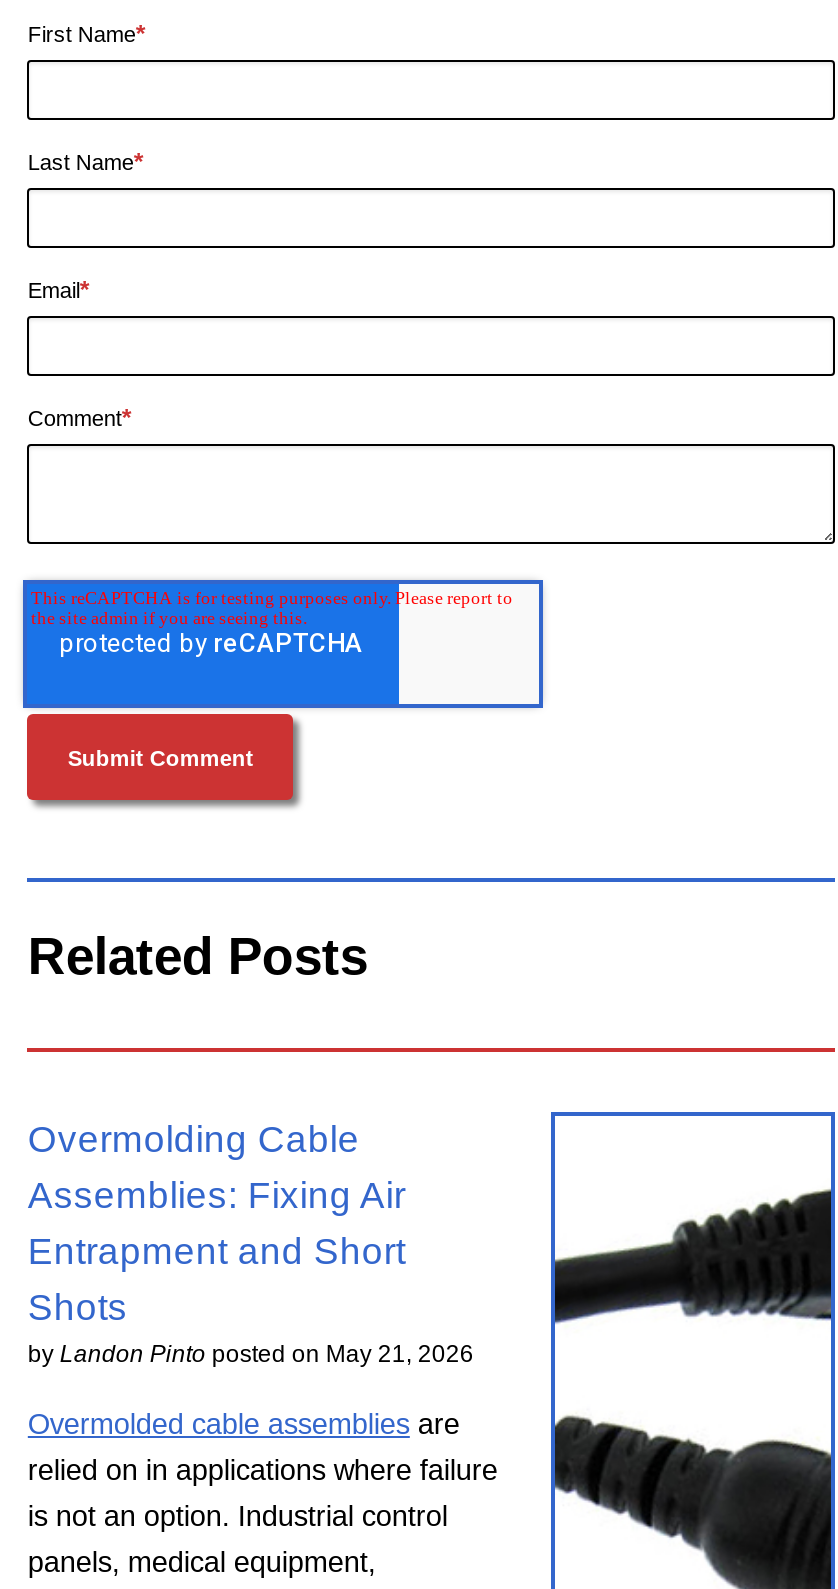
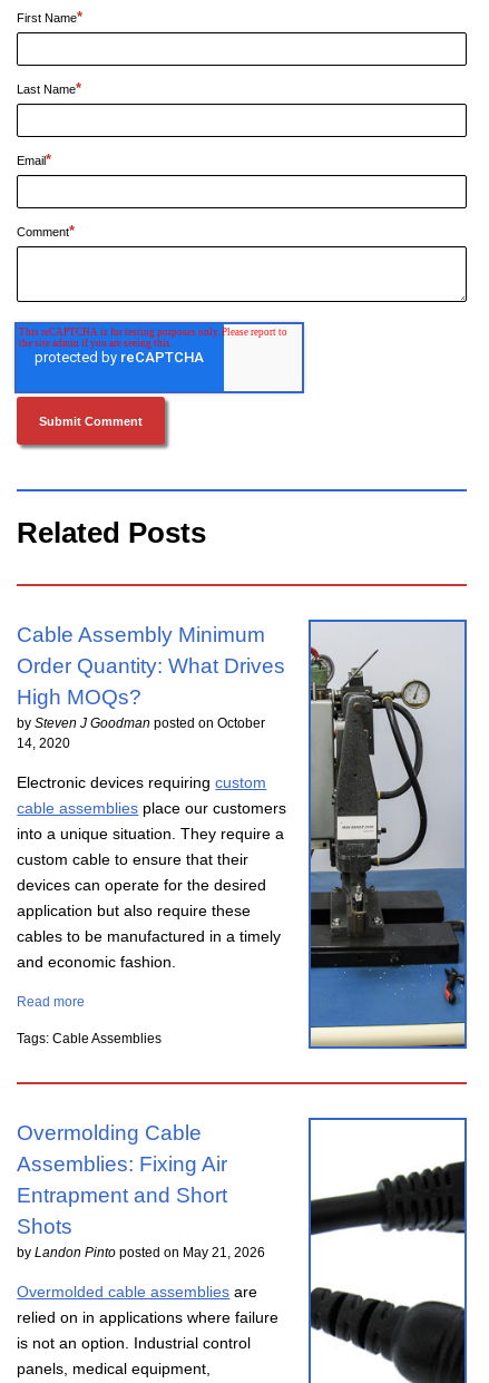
+ [image]
+ Cable Assembly Minimum
+ Order Quantity: What Drives
+ High MOQs?
+ by Steven J Goodman posted on October
+ 14, 2020
+ Electronic devices requiring custom
+ cable assemblies place our customers
+ into a unique situation. They require a
+ custom cable to ensure that their
+ devices can operate for the desired
+ application but also require these
+ cables to be manufactured in a timely
+ and economic fashion.
+ Read more
+ Tags: Cable Assemblies
